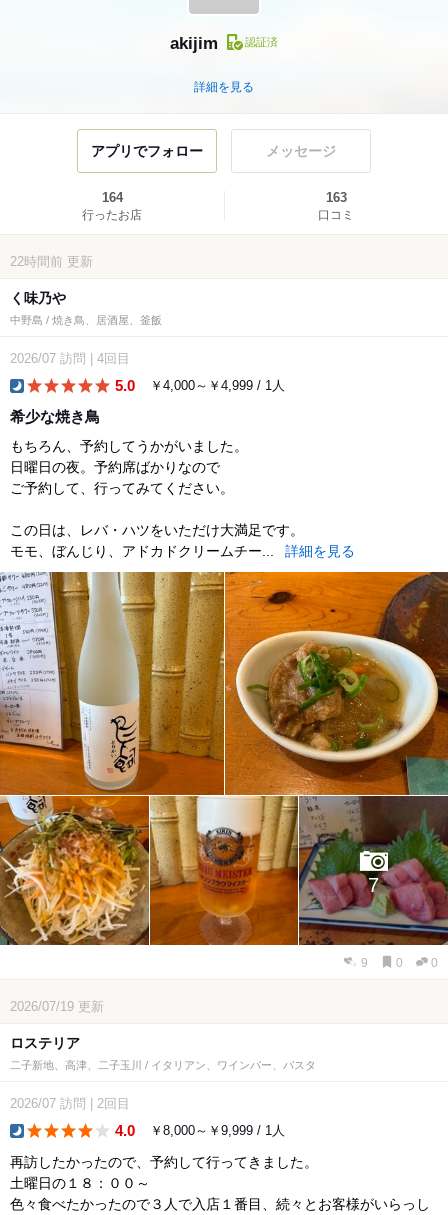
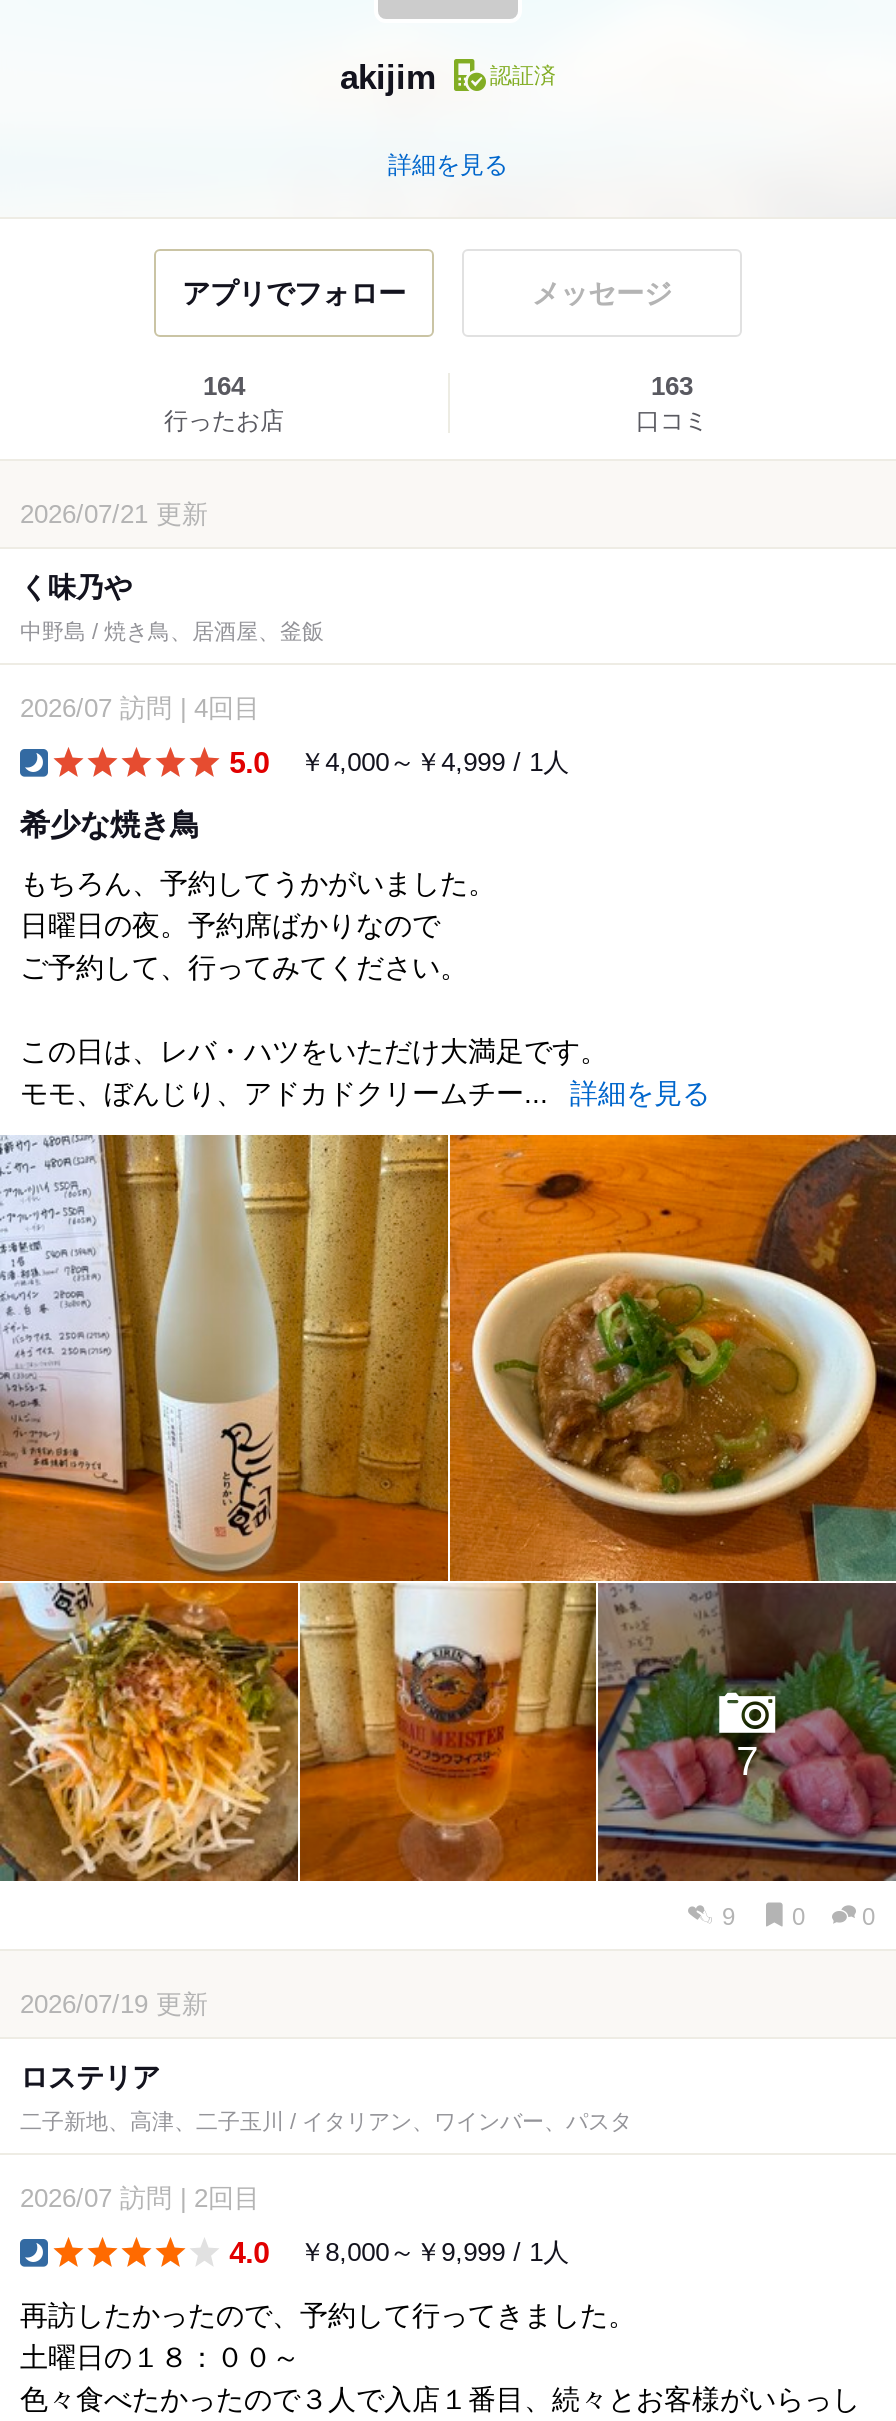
- 22時間前更新
+ 2026/07/21更新
